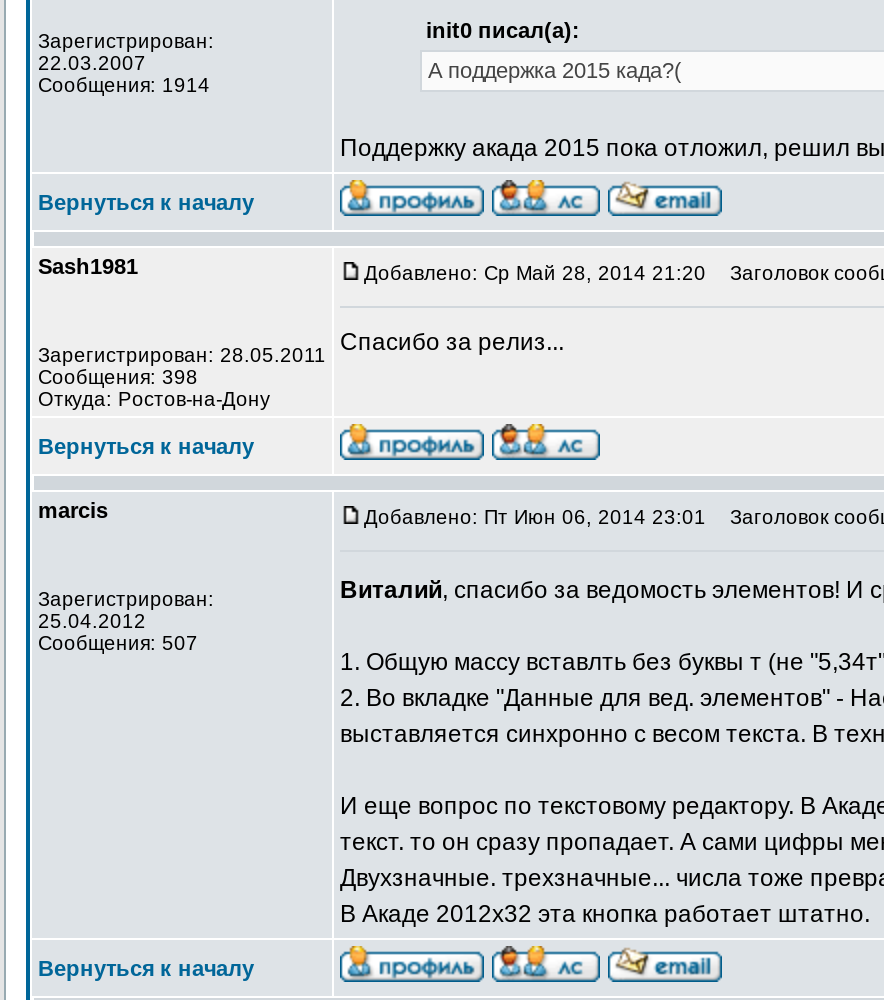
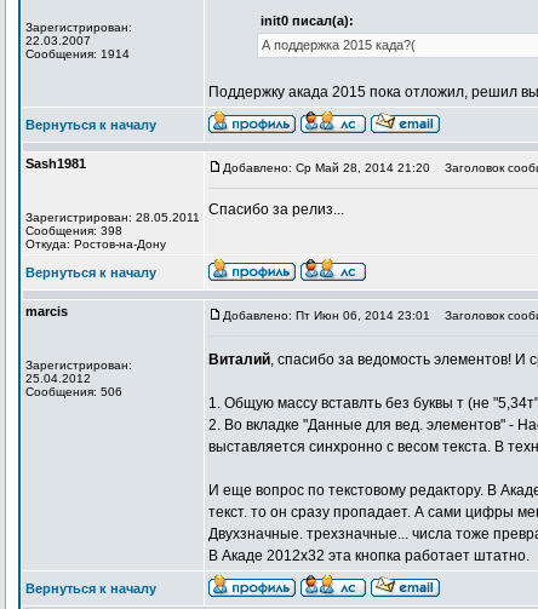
- Сообщения: 507
+ Сообщения: 506
